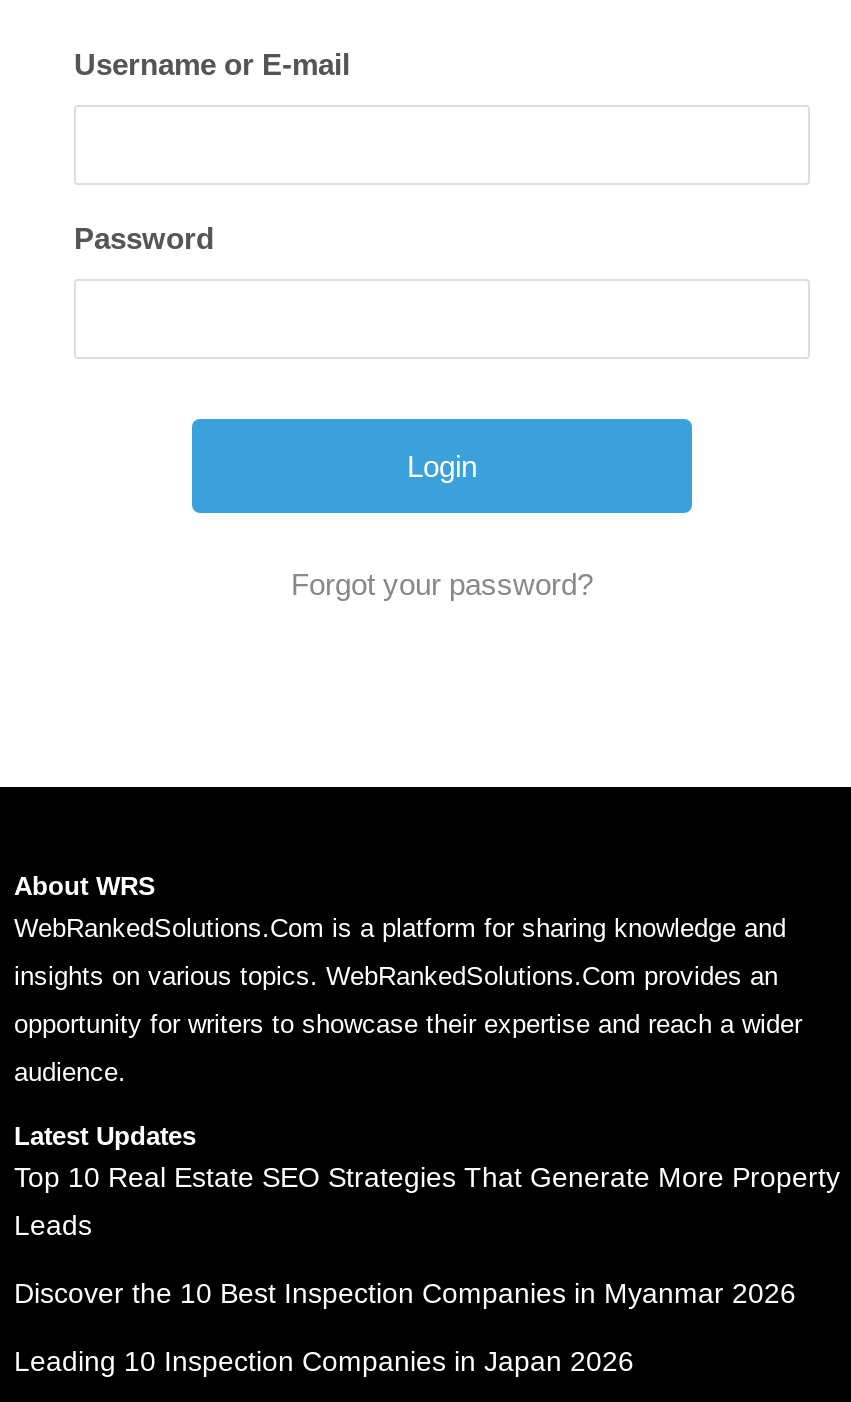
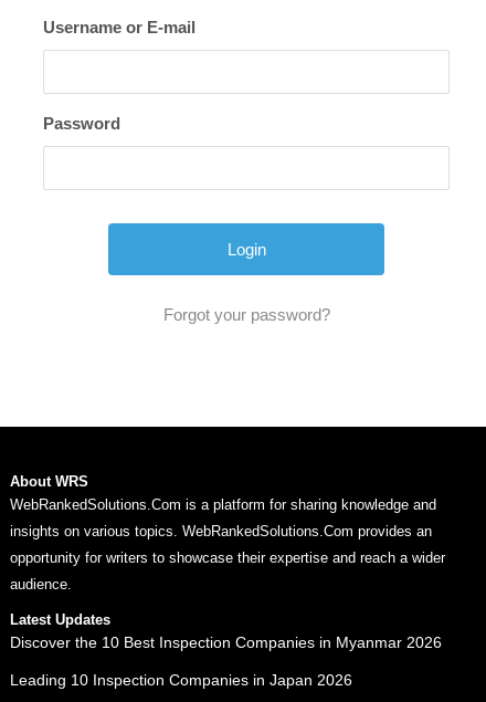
- Top 10 Real Estate SEO Strategies That Generate More Property
- Leads
